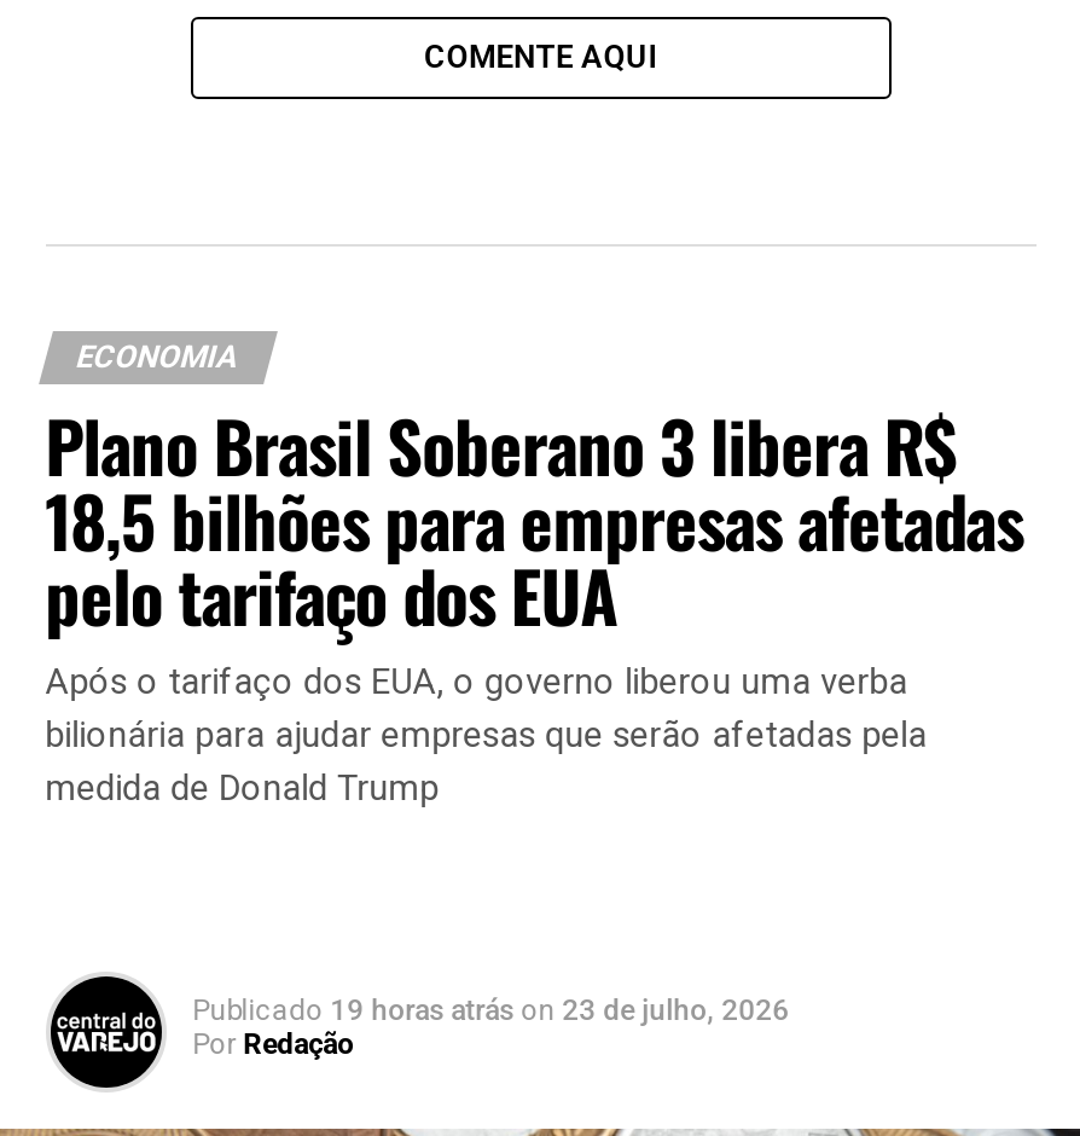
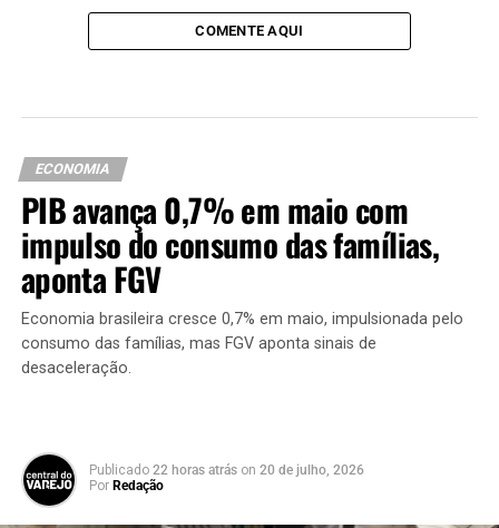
- Plano Brasil Soberano 3 libera R$
- 18,5 bilhões para empresas afetadas
- pelo tarifaço dos EUA
- Após o tarifaço dos EUA, o governo liberou uma verba
- bilionária para ajudar empresas que serão afetadas pela
- medida de Donald Trump
+ PIB avança 0,7% em maio com
+ impulso do consumo das famílias,
+ aponta FGV
+ Economia brasileira cresce 0,7% em maio, impulsionada pelo
+ consumo das famílias, mas FGV aponta sinais de
+ desaceleração.

- Publicado 19 horas atrás on 23 de julho, 2026
+ Publicado 22 horas atrás on 20 de julho, 2026
